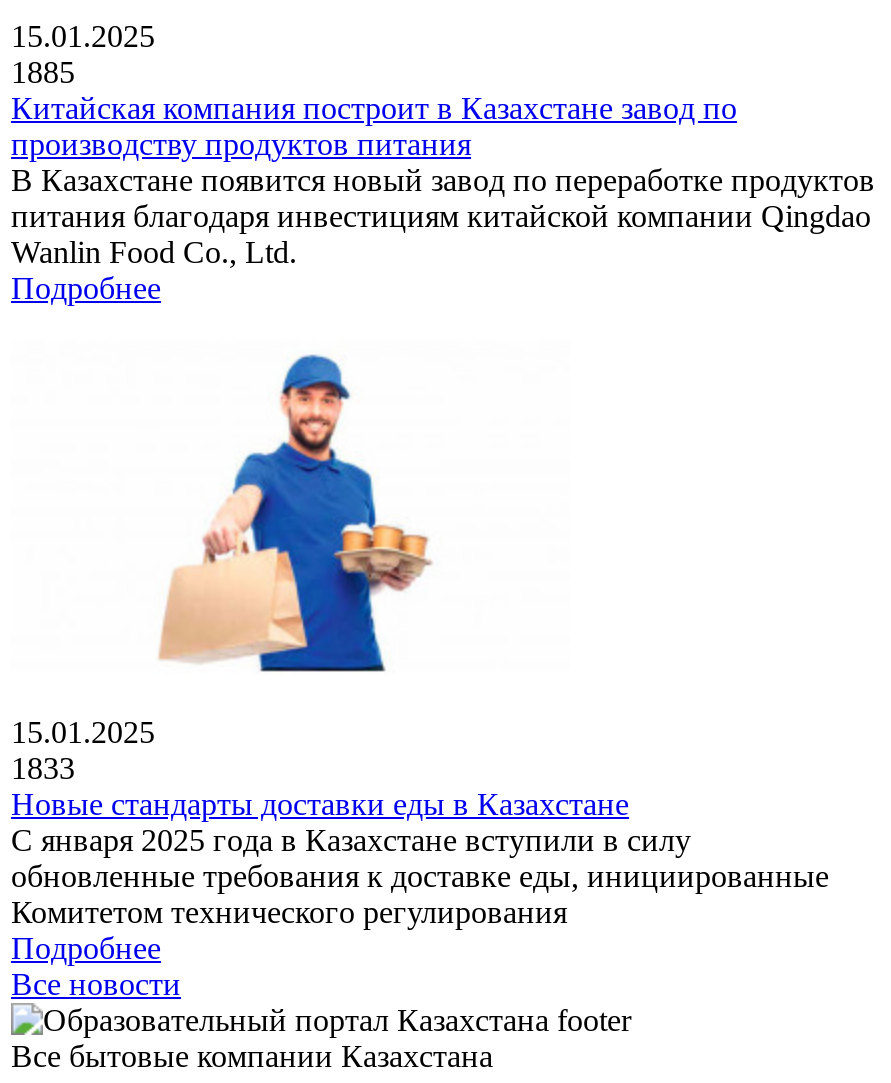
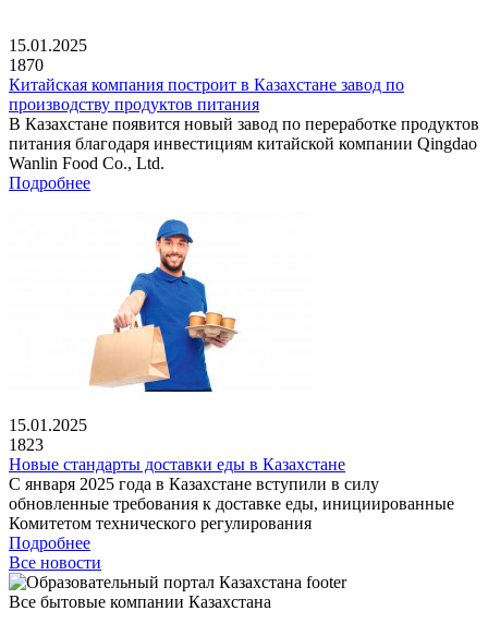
- 1885
+ 1870

- 1833
+ 1823
